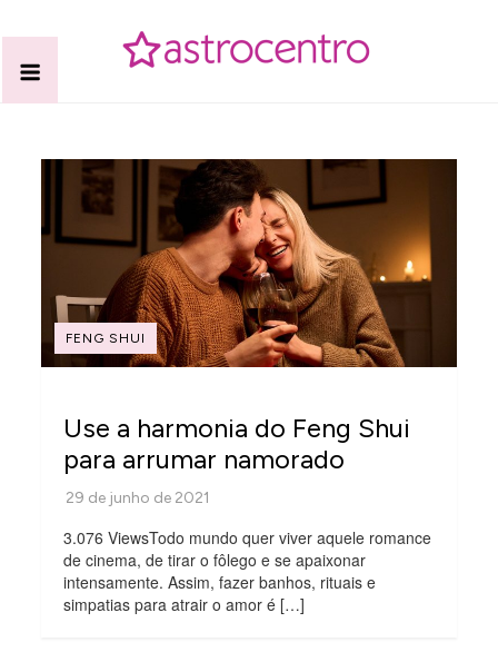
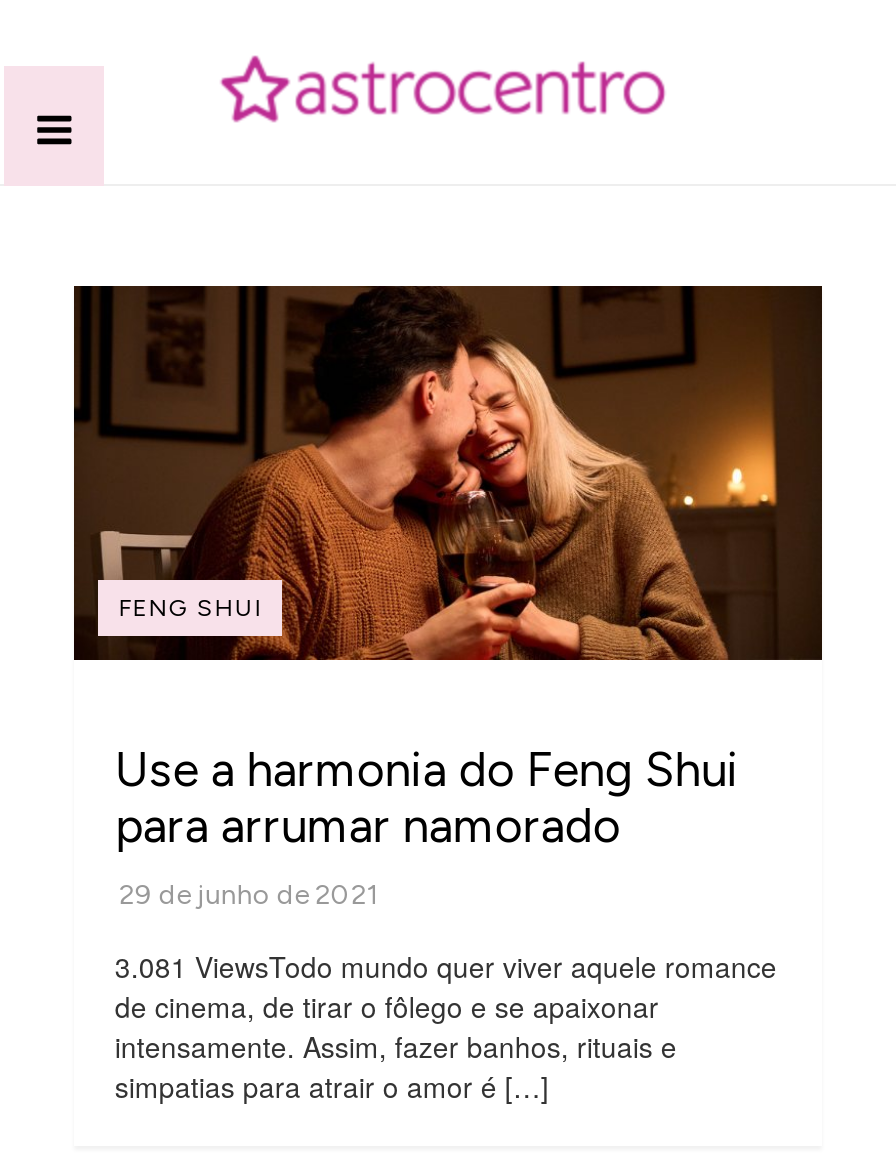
- 3.076 ViewsTodo mundo quer viver aquele romance
+ 3.081 ViewsTodo mundo quer viver aquele romance
